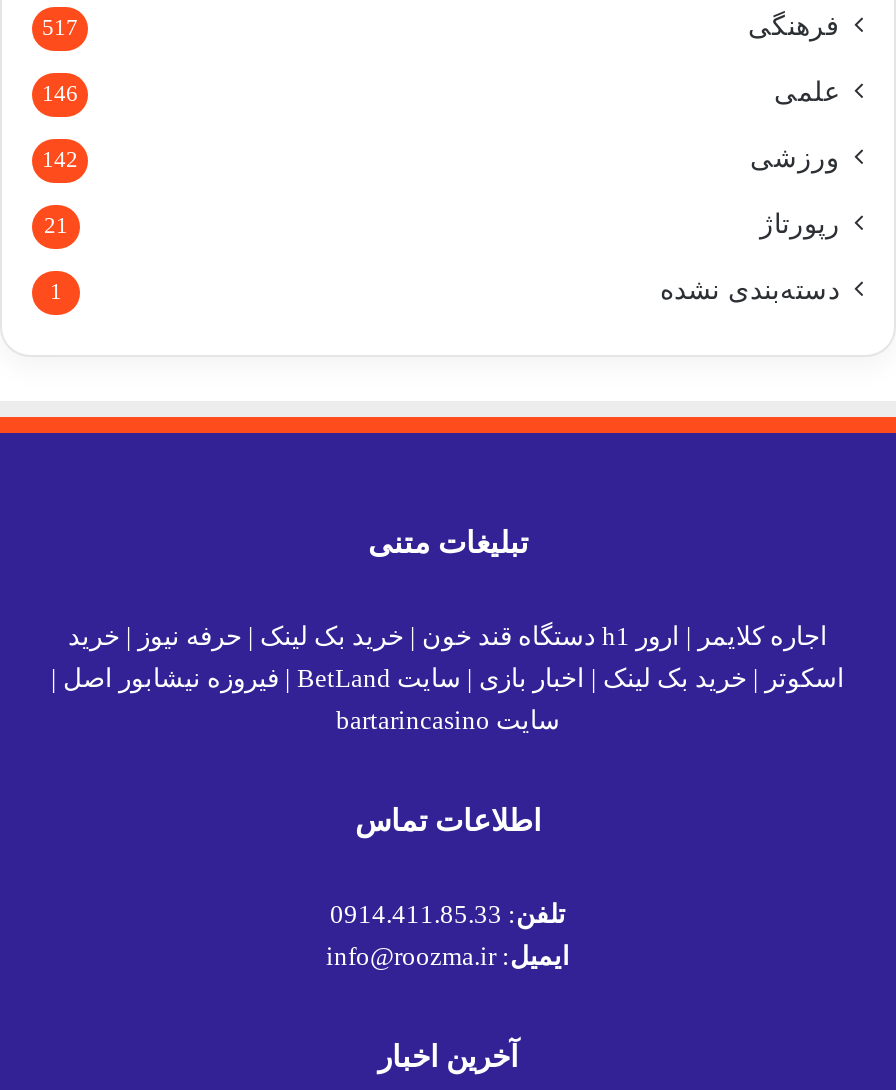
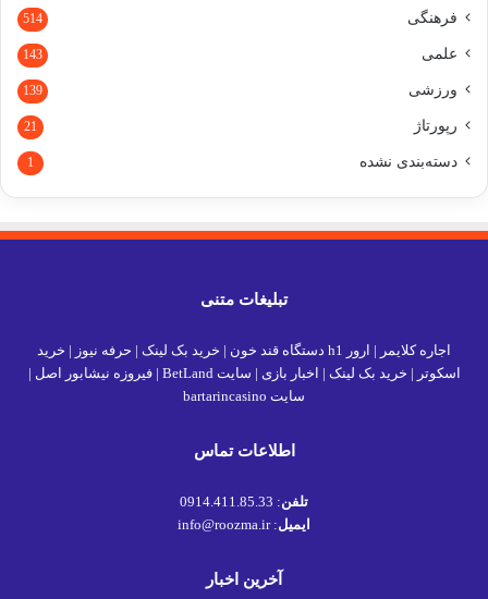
- 517
+ 514

- 146
+ 143

- 142
+ 139
